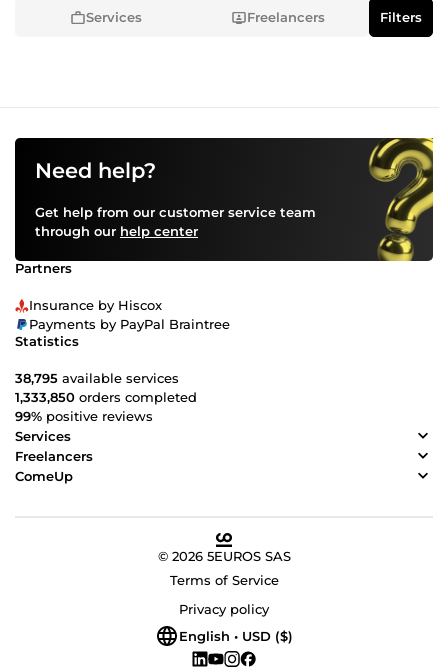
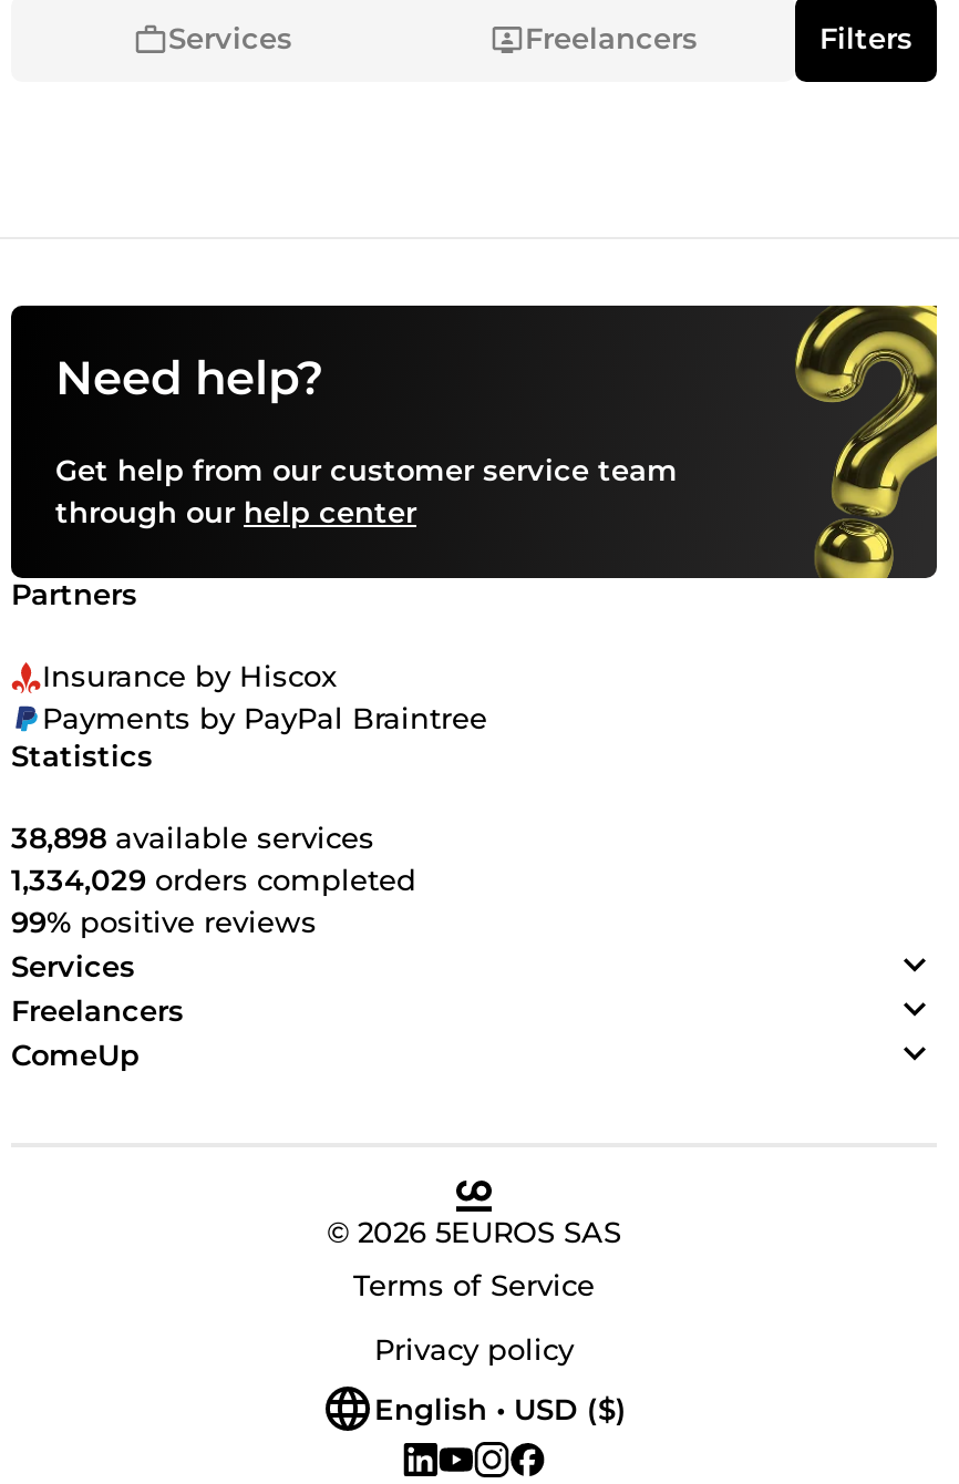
- 38,795 available services
+ 38,898 available services

- 1,333,850 orders completed
+ 1,334,029 orders completed
